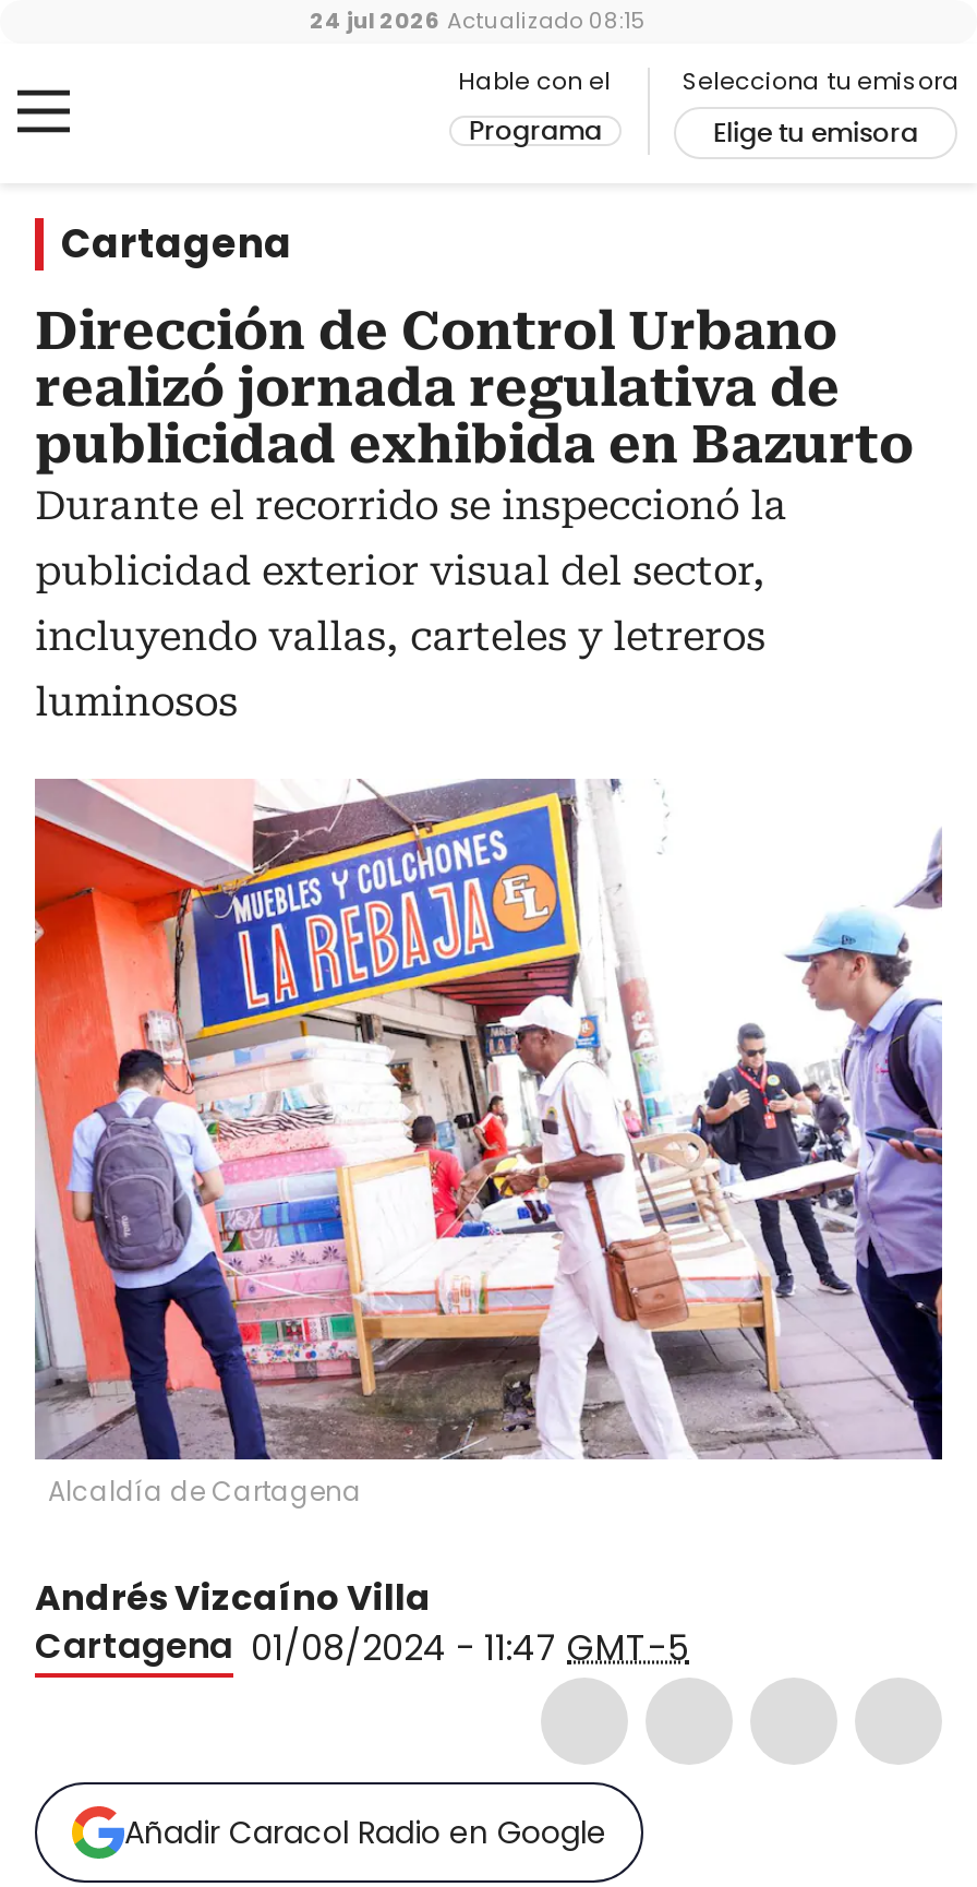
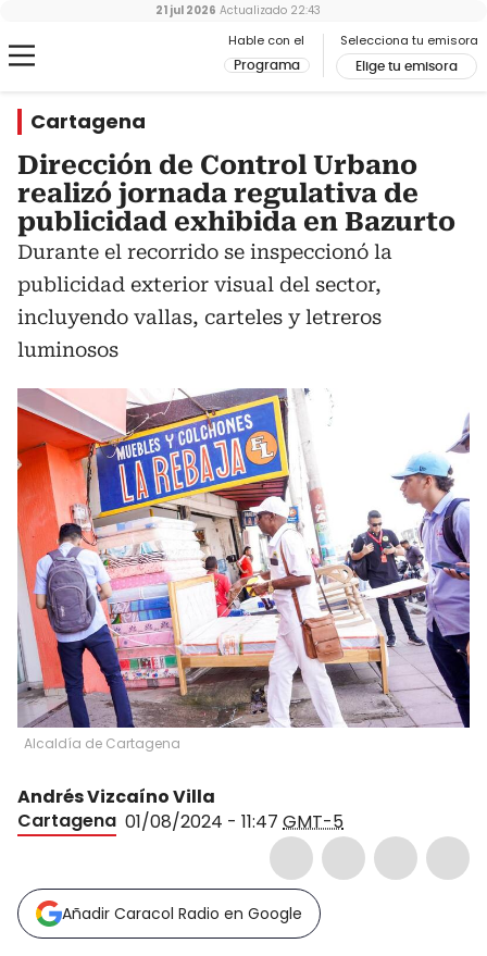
- 24 jul 2026 Actualizado 08:15
+ 21 jul 2026 Actualizado 22:43
